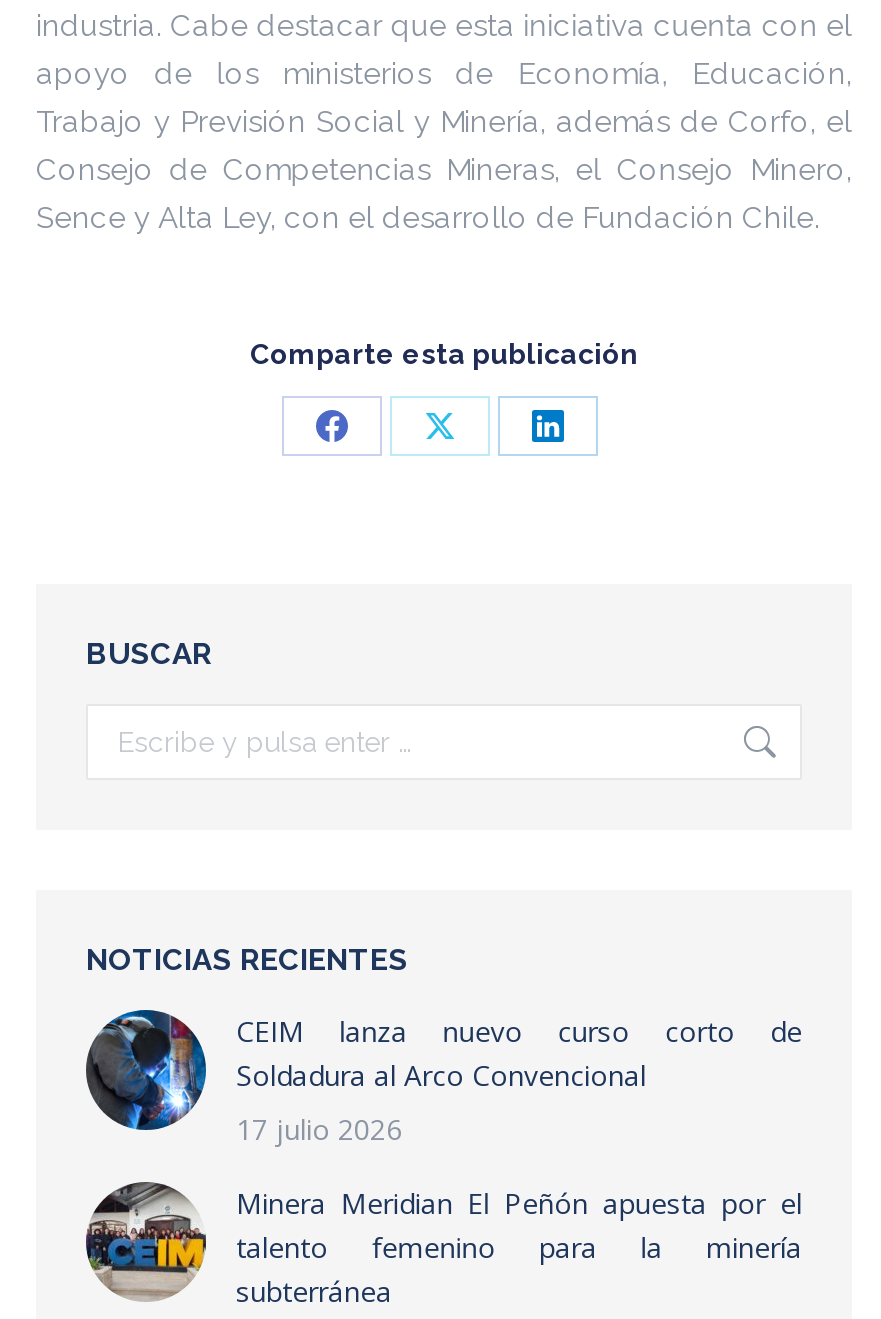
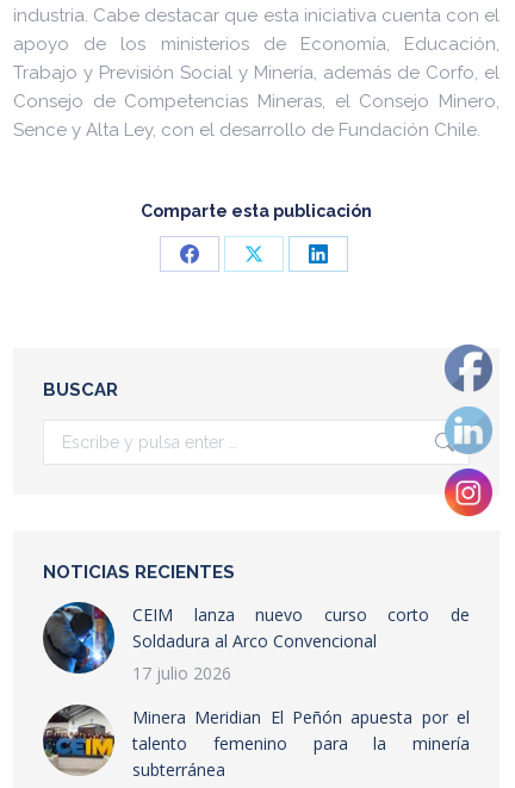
+ [image]

+ [image]

+ [image]
